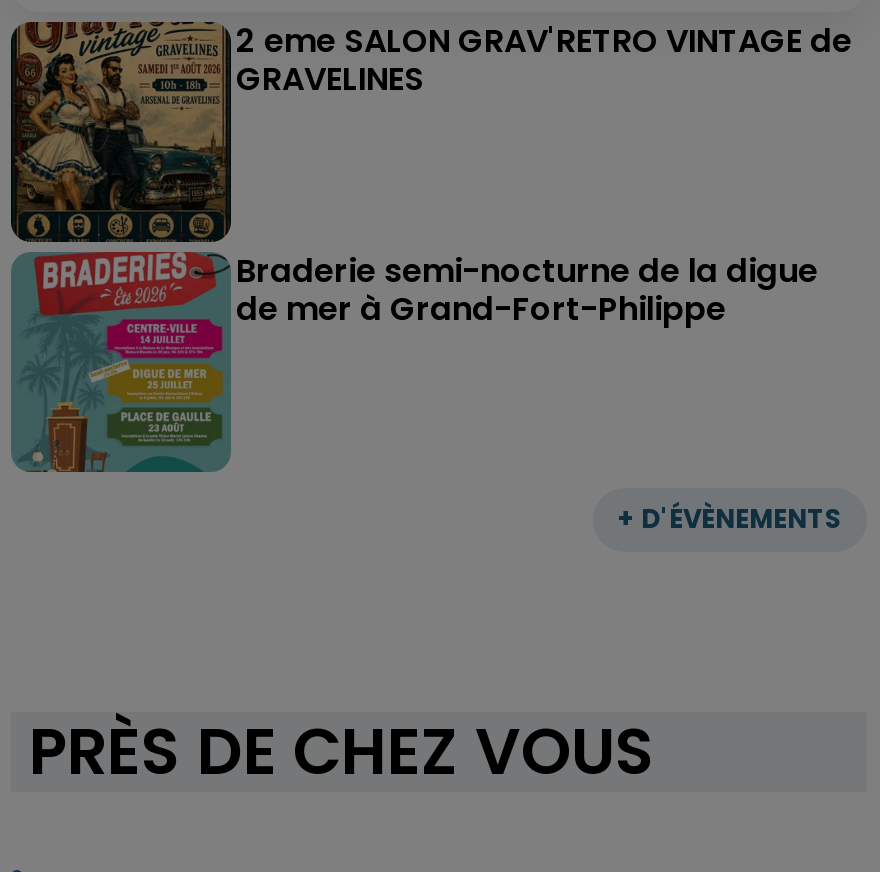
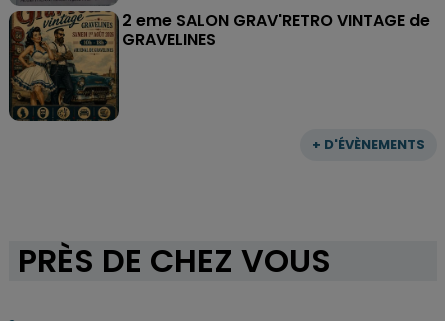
- [image]
- Braderie semi-nocturne de la digue
- de mer à Grand-Fort-Philippe
